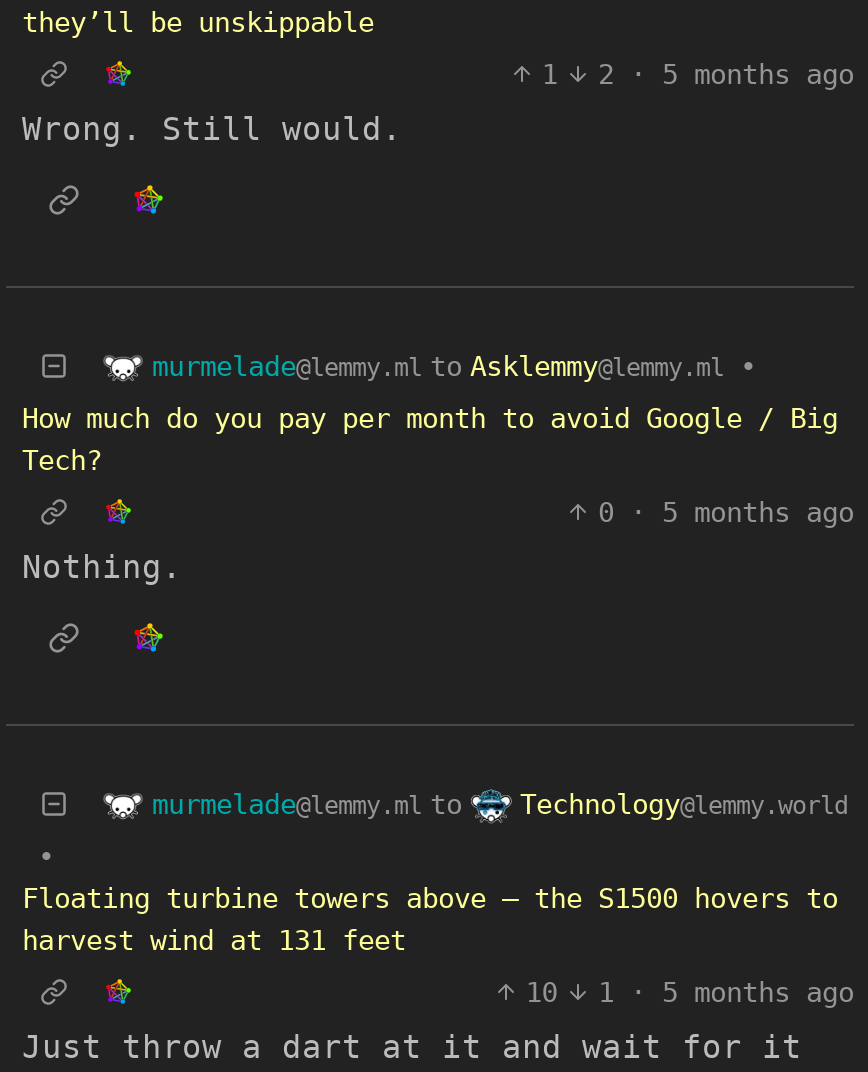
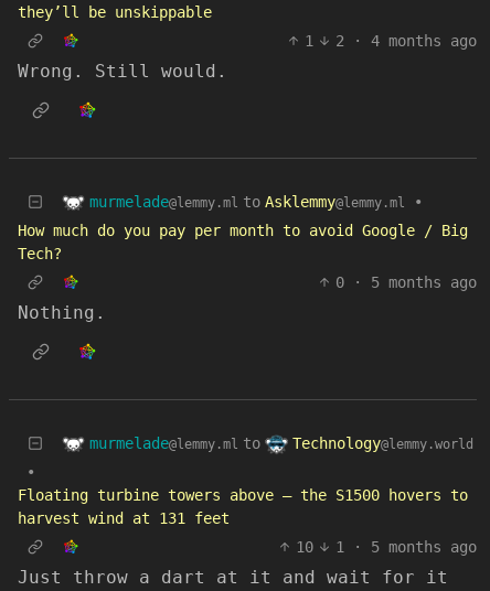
- 1 2 · 5 months ago
+ 1 2 · 4 months ago
